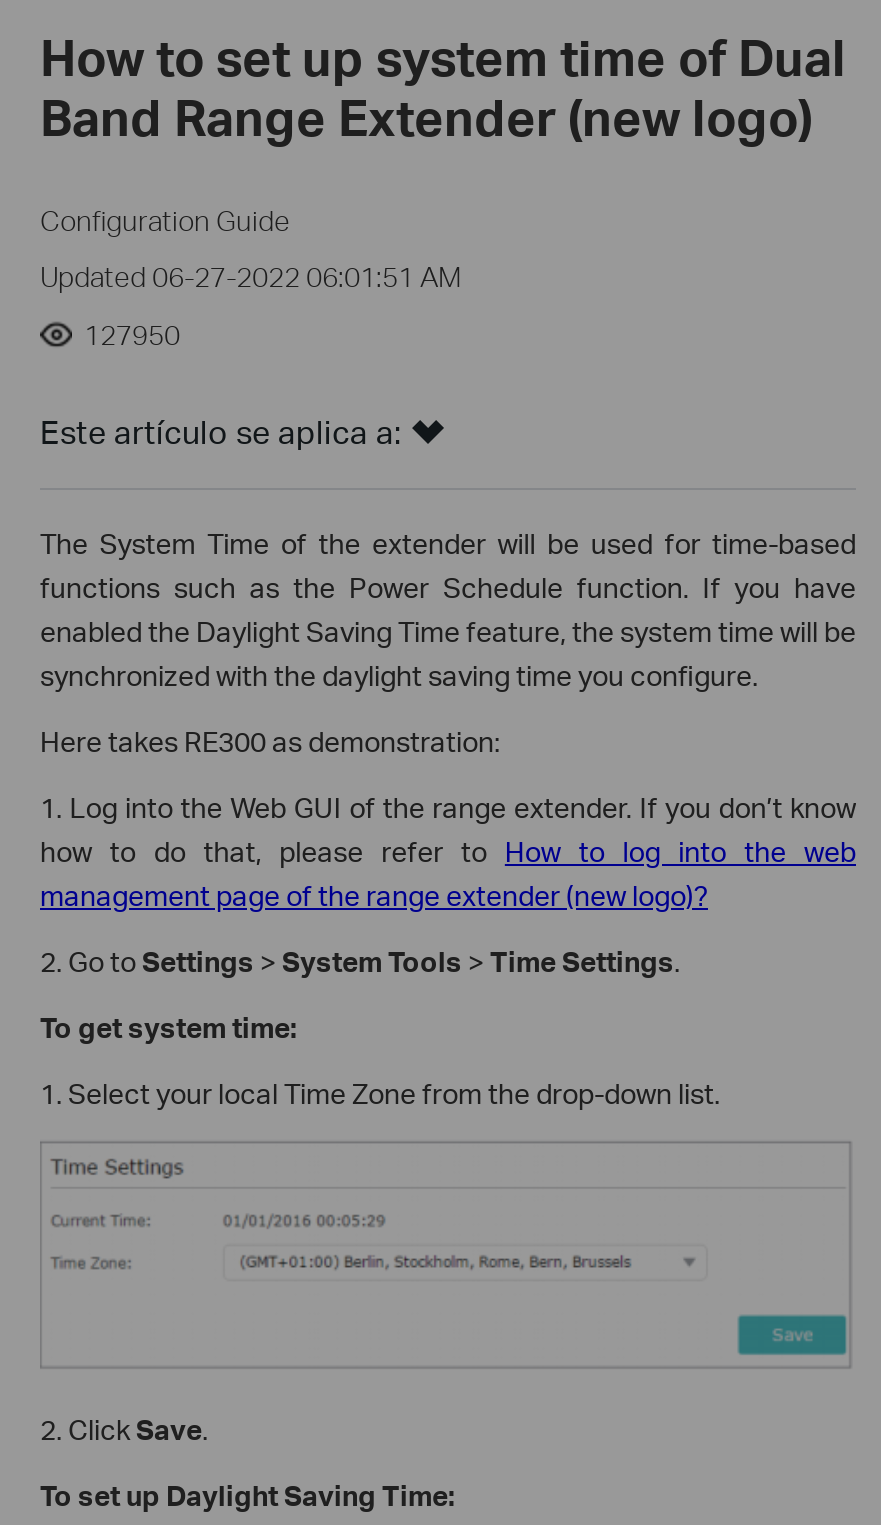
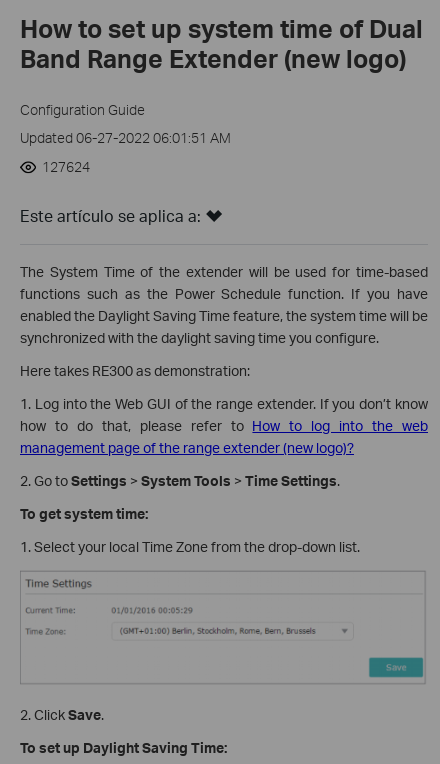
- 127950
+ 127624
